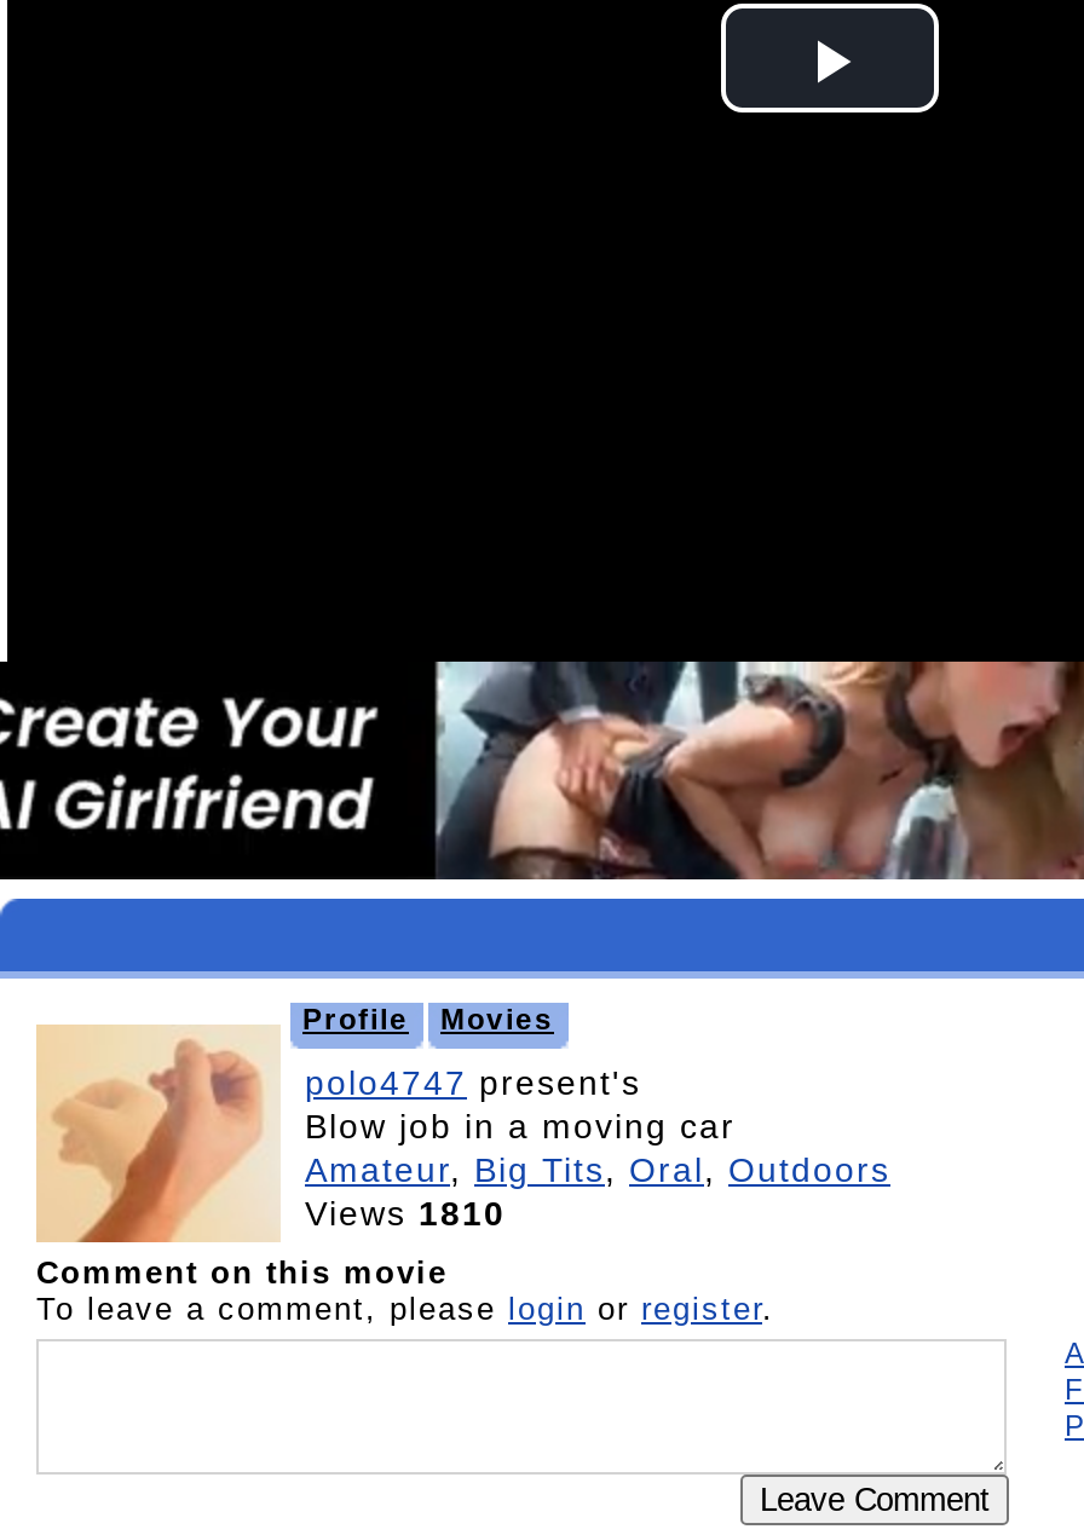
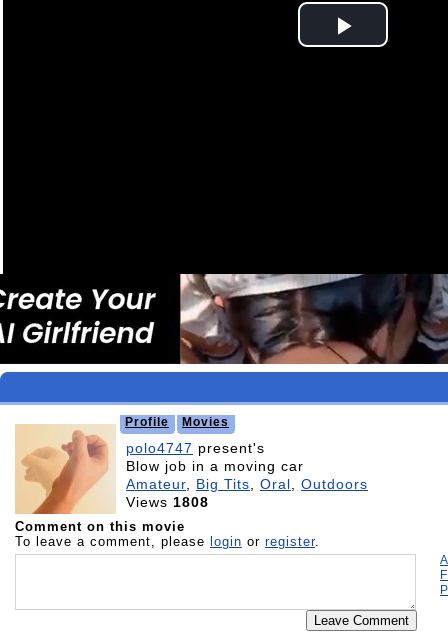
- [image]
+ [image]

- Views 1810
+ Views 1808
